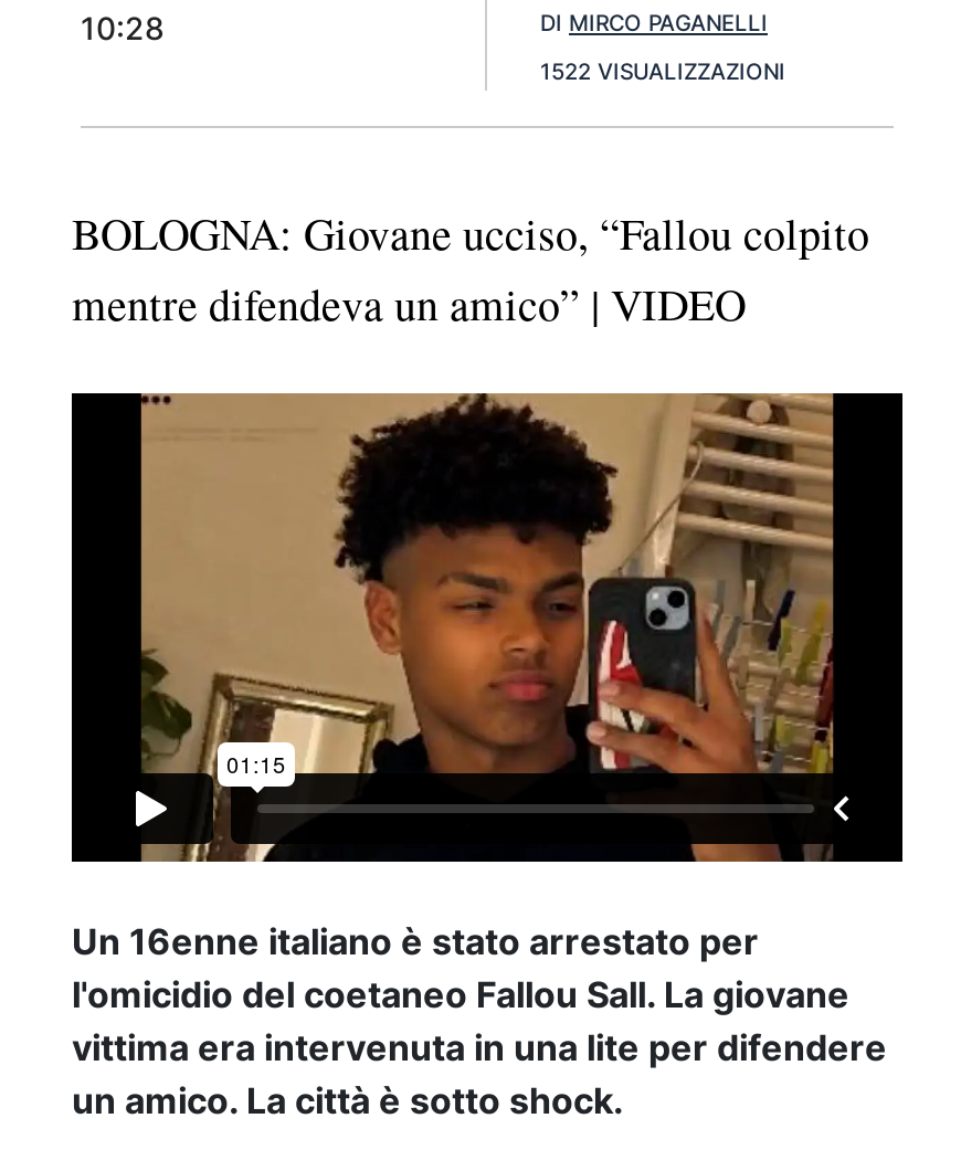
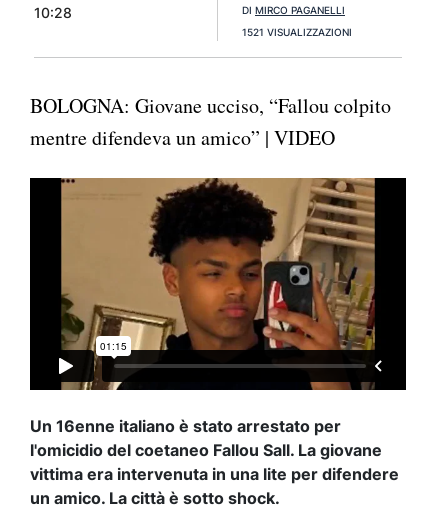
- 1522 VISUALIZZAZIONI
+ 1521 VISUALIZZAZIONI
